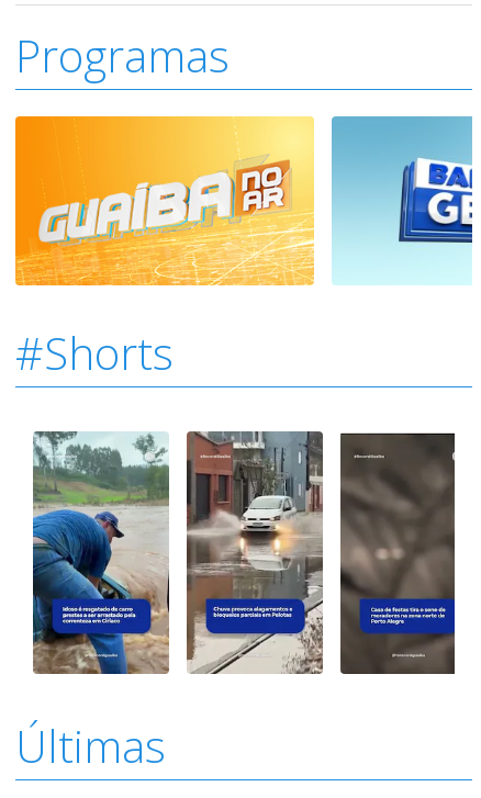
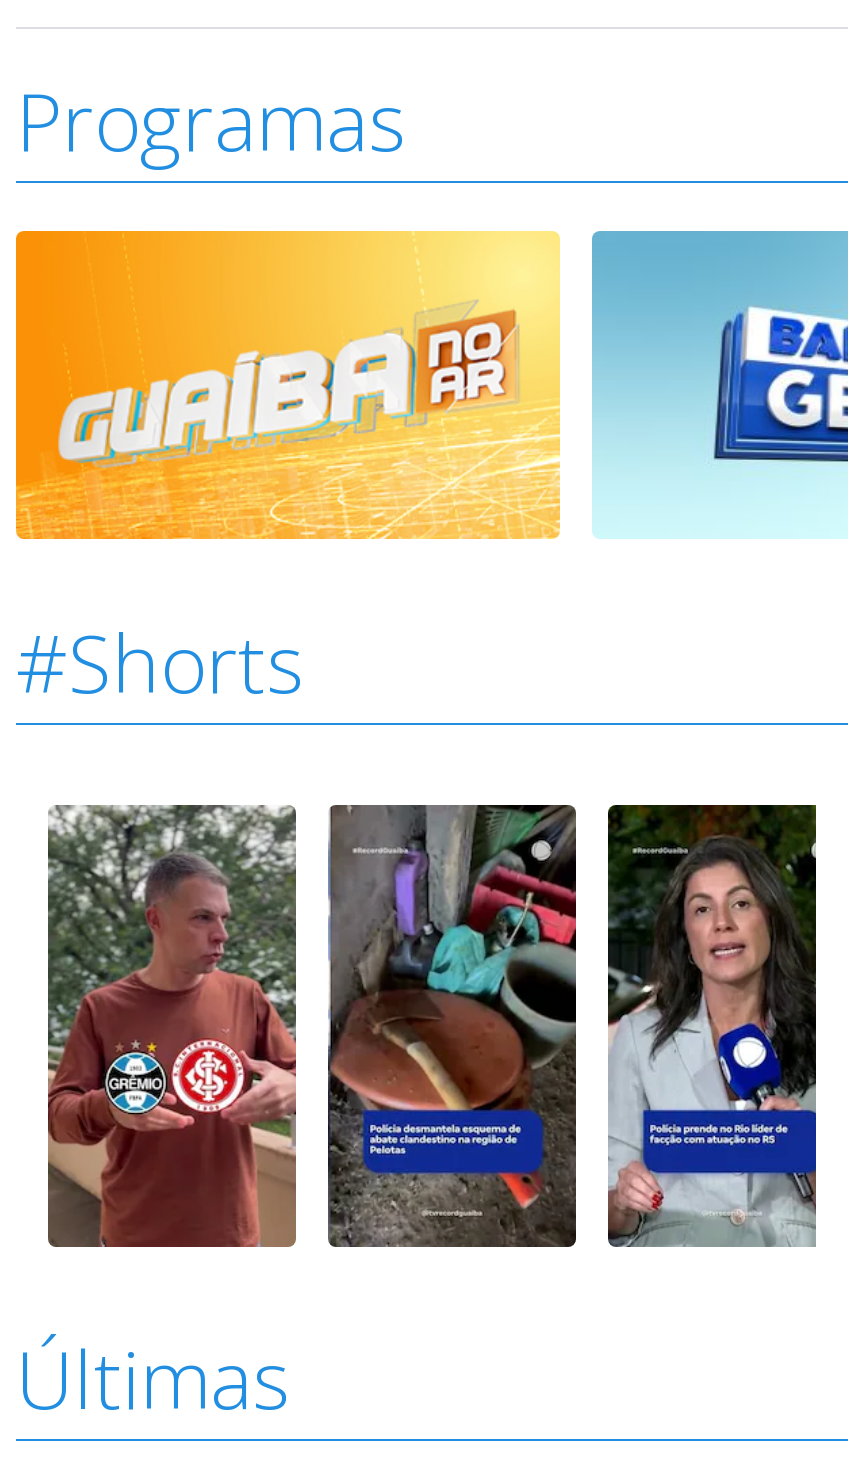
- [image]
+ [image]

- [image]
+ [image]

- [image]
+ [image]
